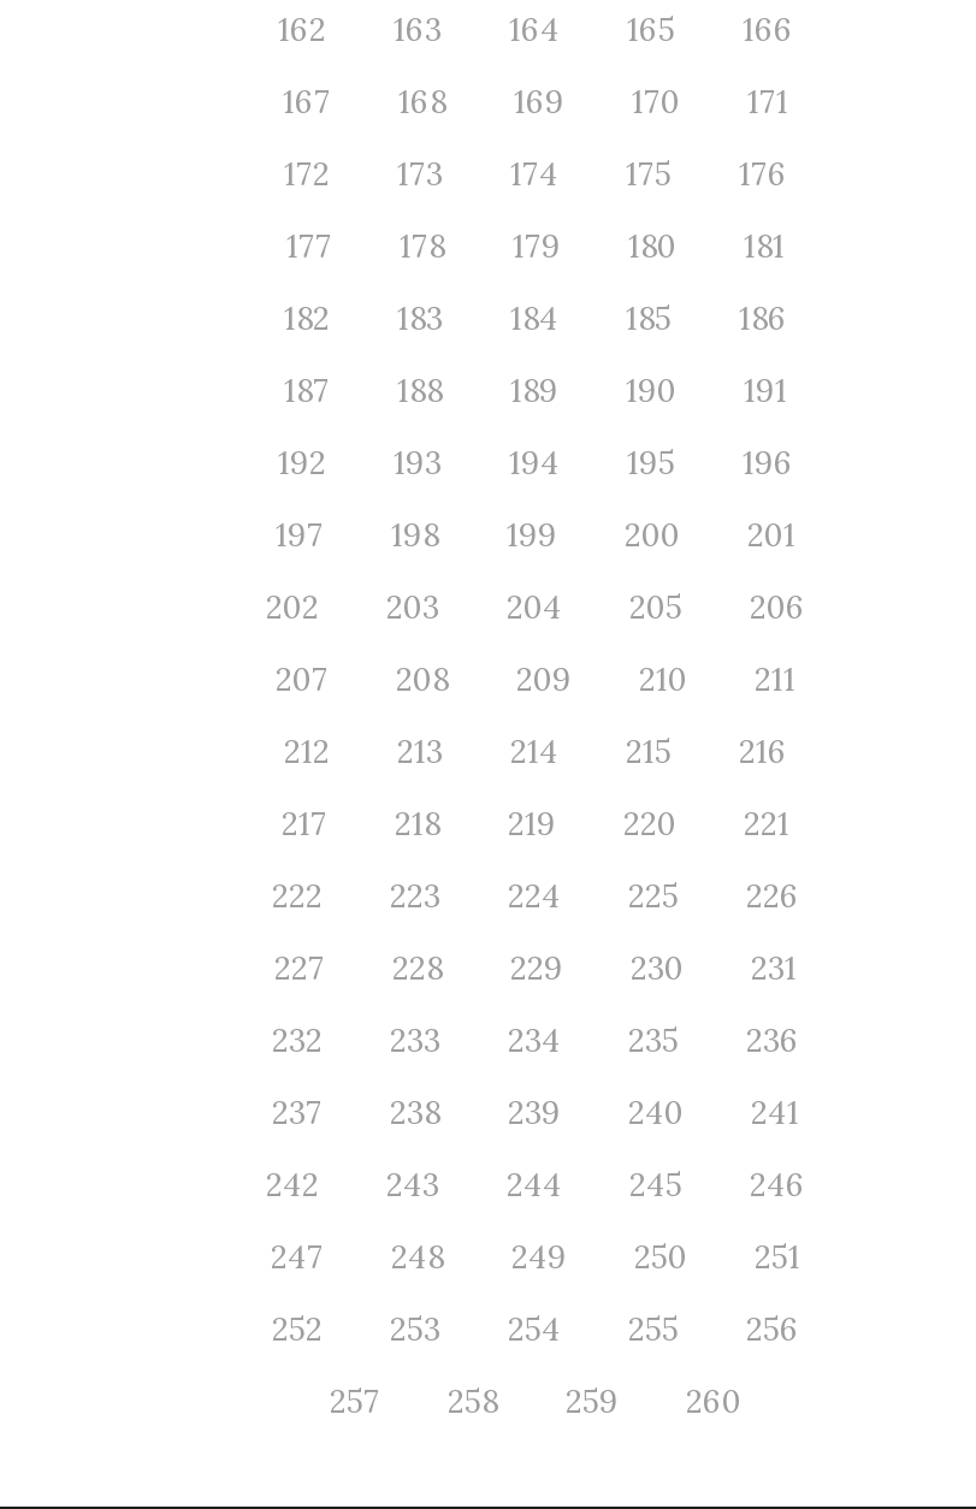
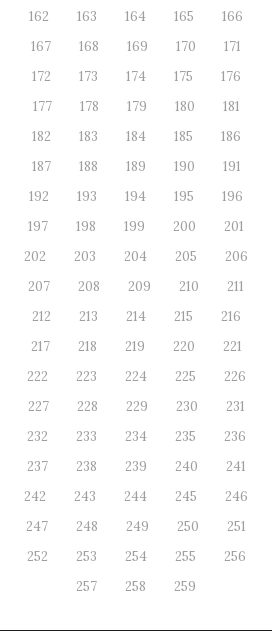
- 260
